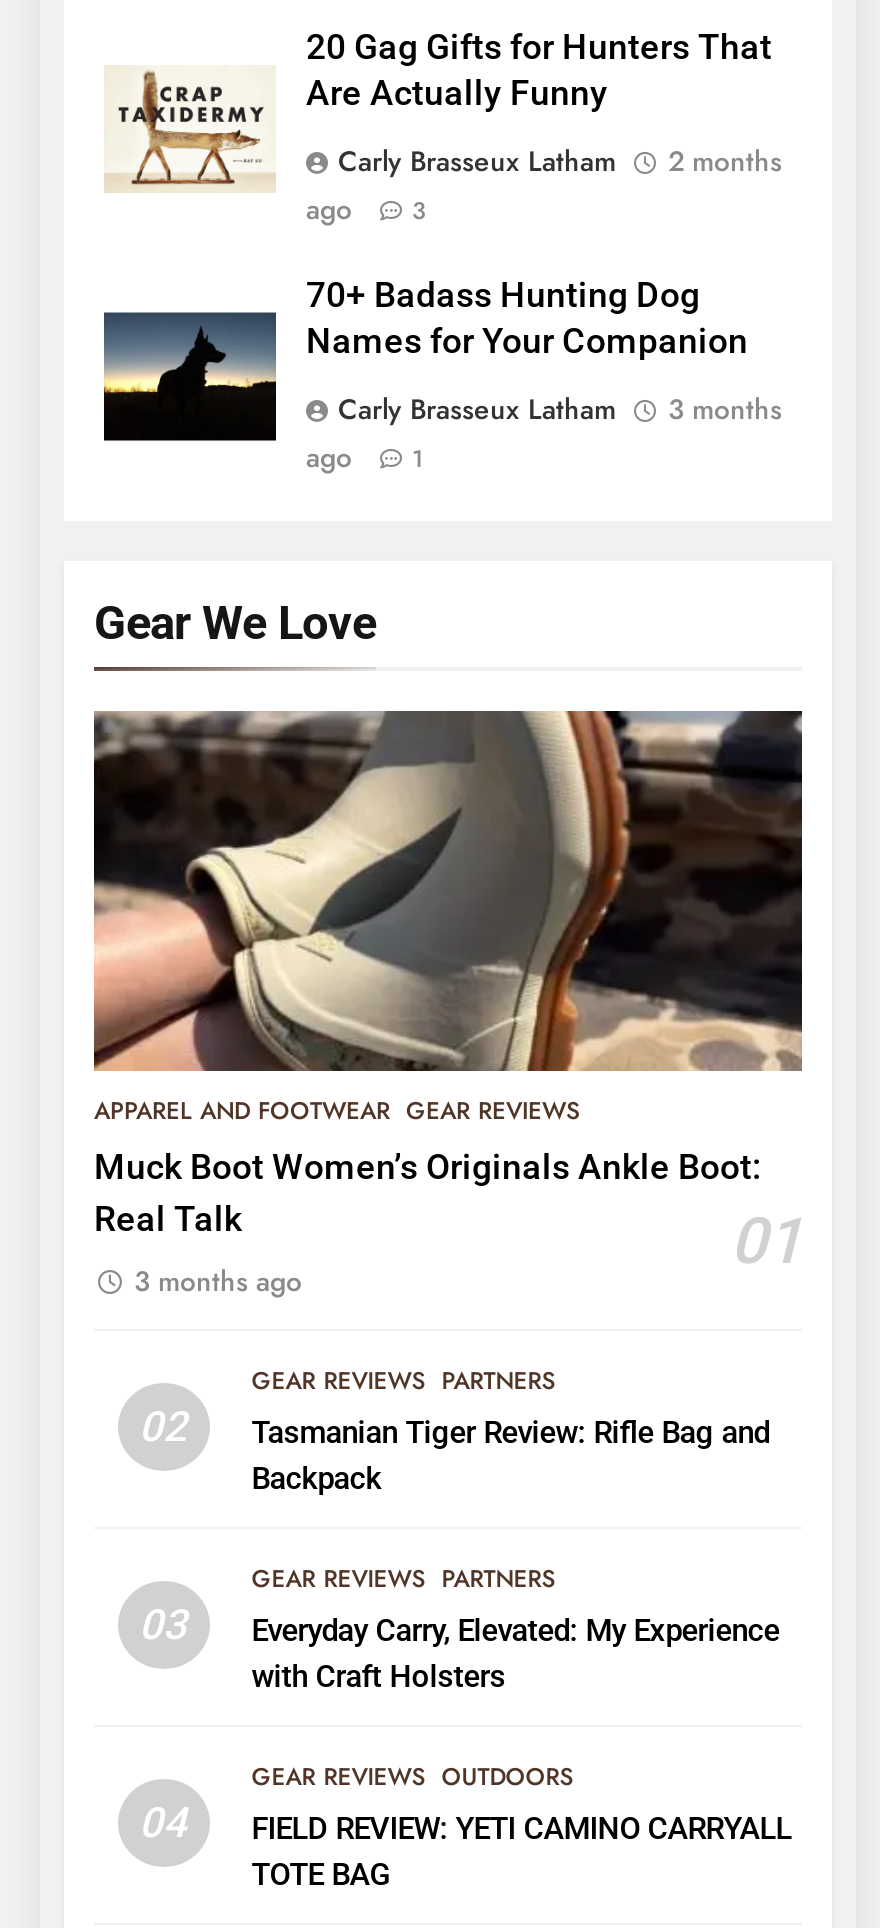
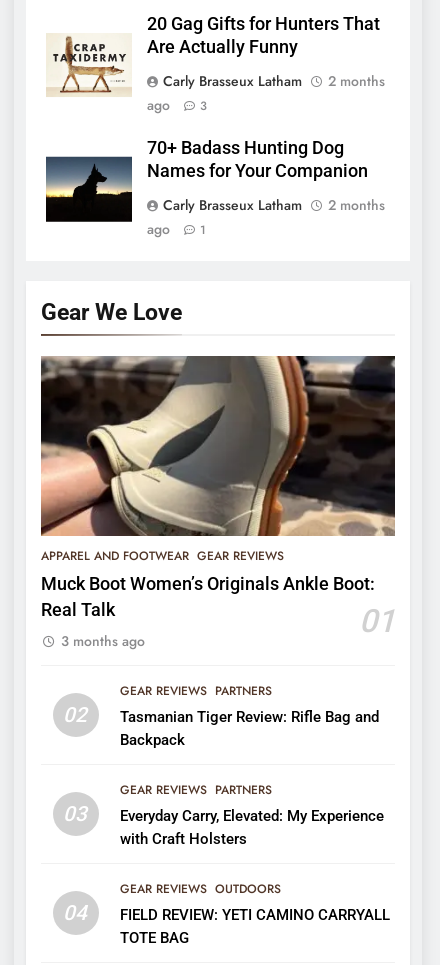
- Carly Brasseux Latham 3 months
+ Carly Brasseux Latham 2 months
